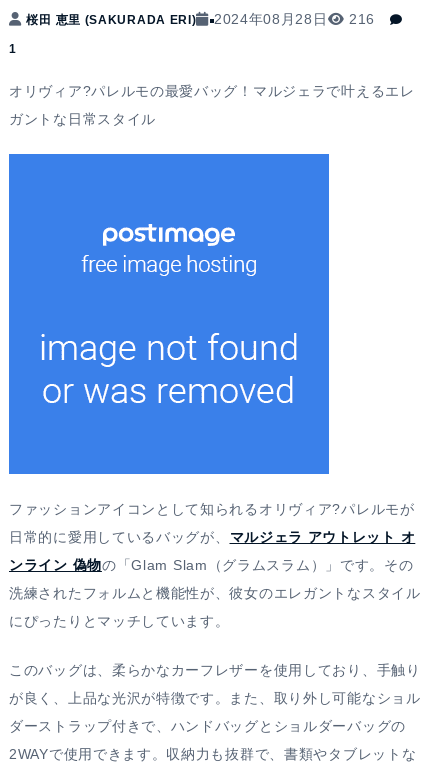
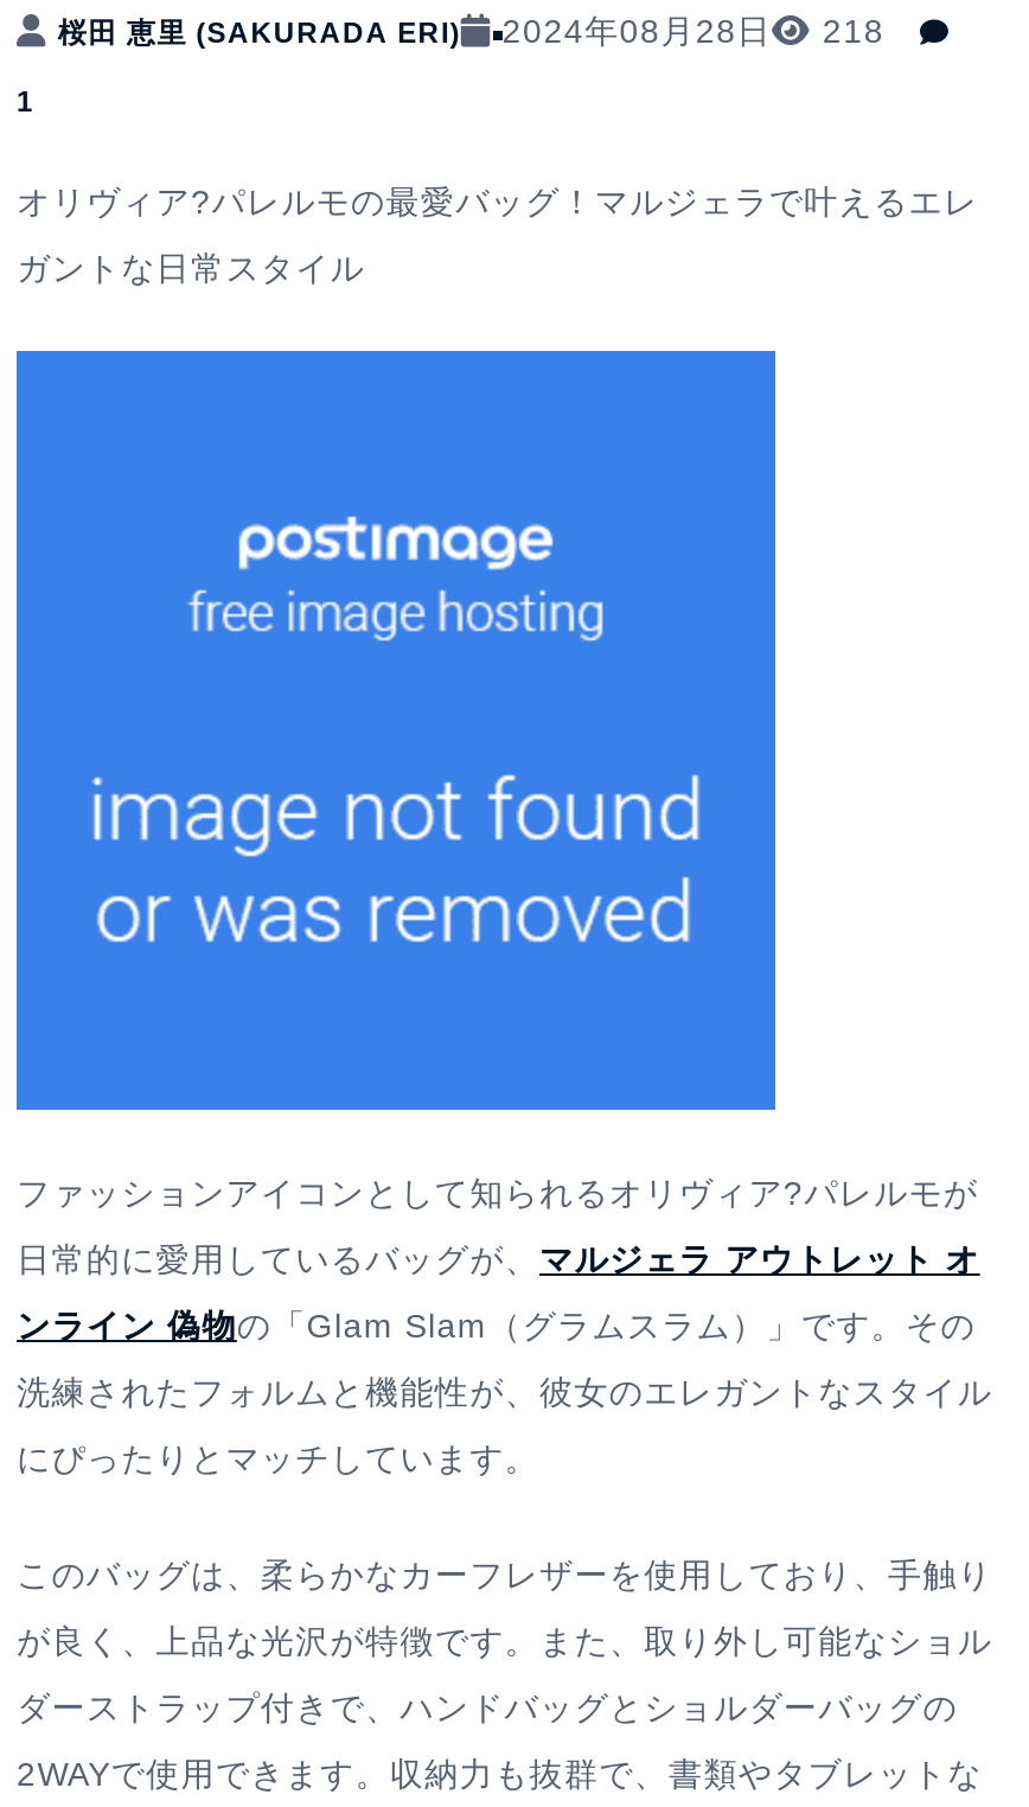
- 桜田 恵里 (SAKURADA ERI) 2024年08月28日 216
+ 桜田 恵里 (SAKURADA ERI) 2024年08月28日 218
